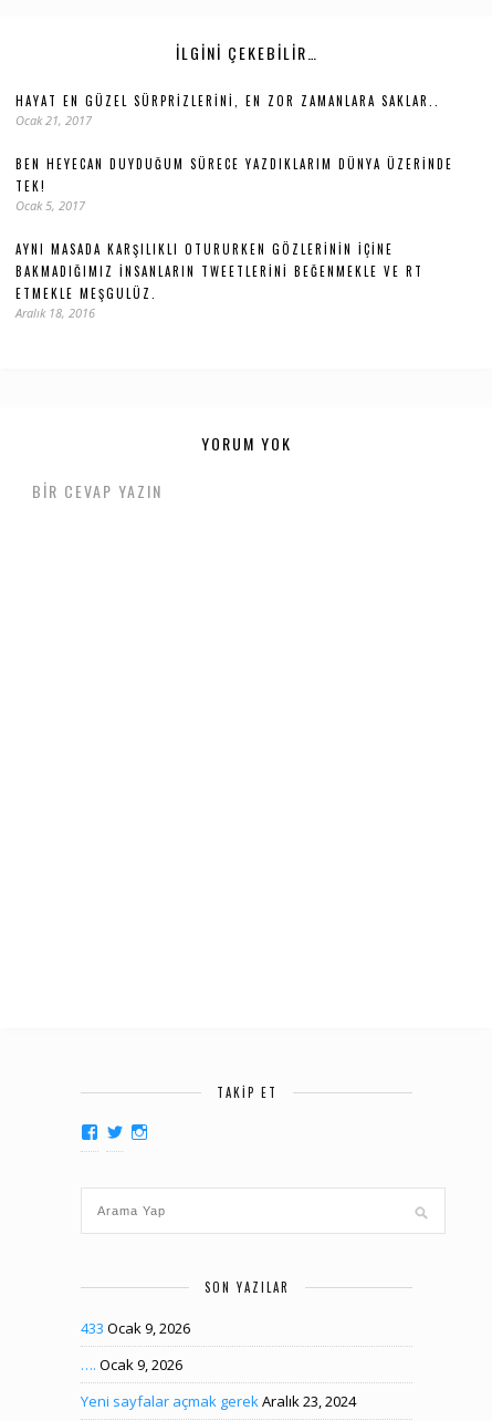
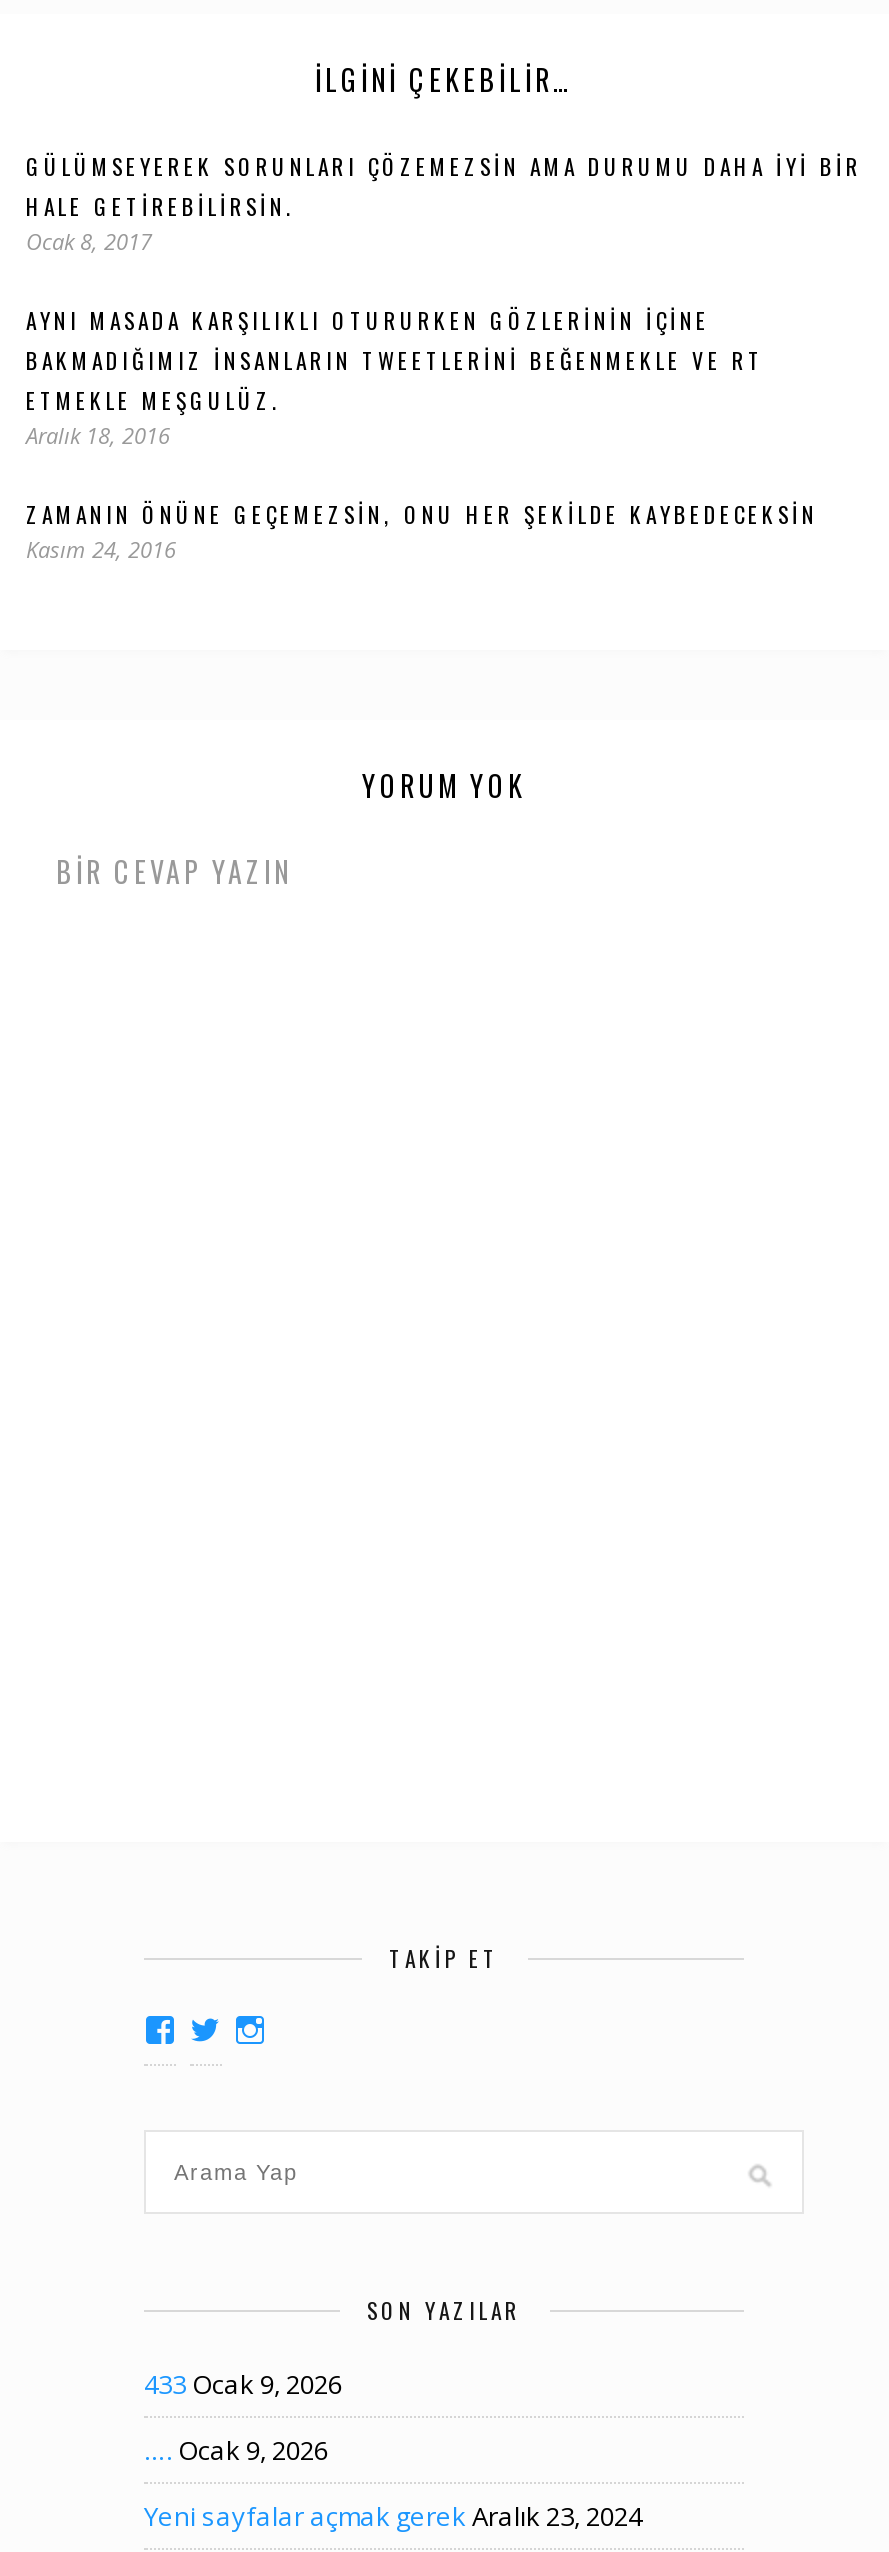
- HAYAT EN GÜZEL SÜRPRIZLERINI, EN ZOR ZAMANLARA SAKLAR..
- Ocak 21, 2017
- BEN HEYECAN DUYDUĞUM SÜRECE YAZDIKLARIM DÜNYA ÜZERINDE
- TEK!
- Ocak 5, 2017
+ GÜLÜMSEYEREK SORUNLARI ÇÖZEMEZSIN AMA DURUMU DAHA IYI BIR
+ HALE GETIREBILIRSIN.
+ Ocak 8, 2017

moved up: AYNI MASADA KARŞILIKLI OTURURKEN GÖZLERININ IÇINE | BAKMADIĞIMIZ INSANLARIN TWEETLERINI BEĞENMEKLE VE RT | ETMEKLE MEŞGULÜZ. | Aralık 18, 2016

+ ZAMANIN ÖNÜNE GEÇEMEZSIN, ONU HER ŞEKILDE KAYBEDECEKSIN
+ Kasım 24, 2016
